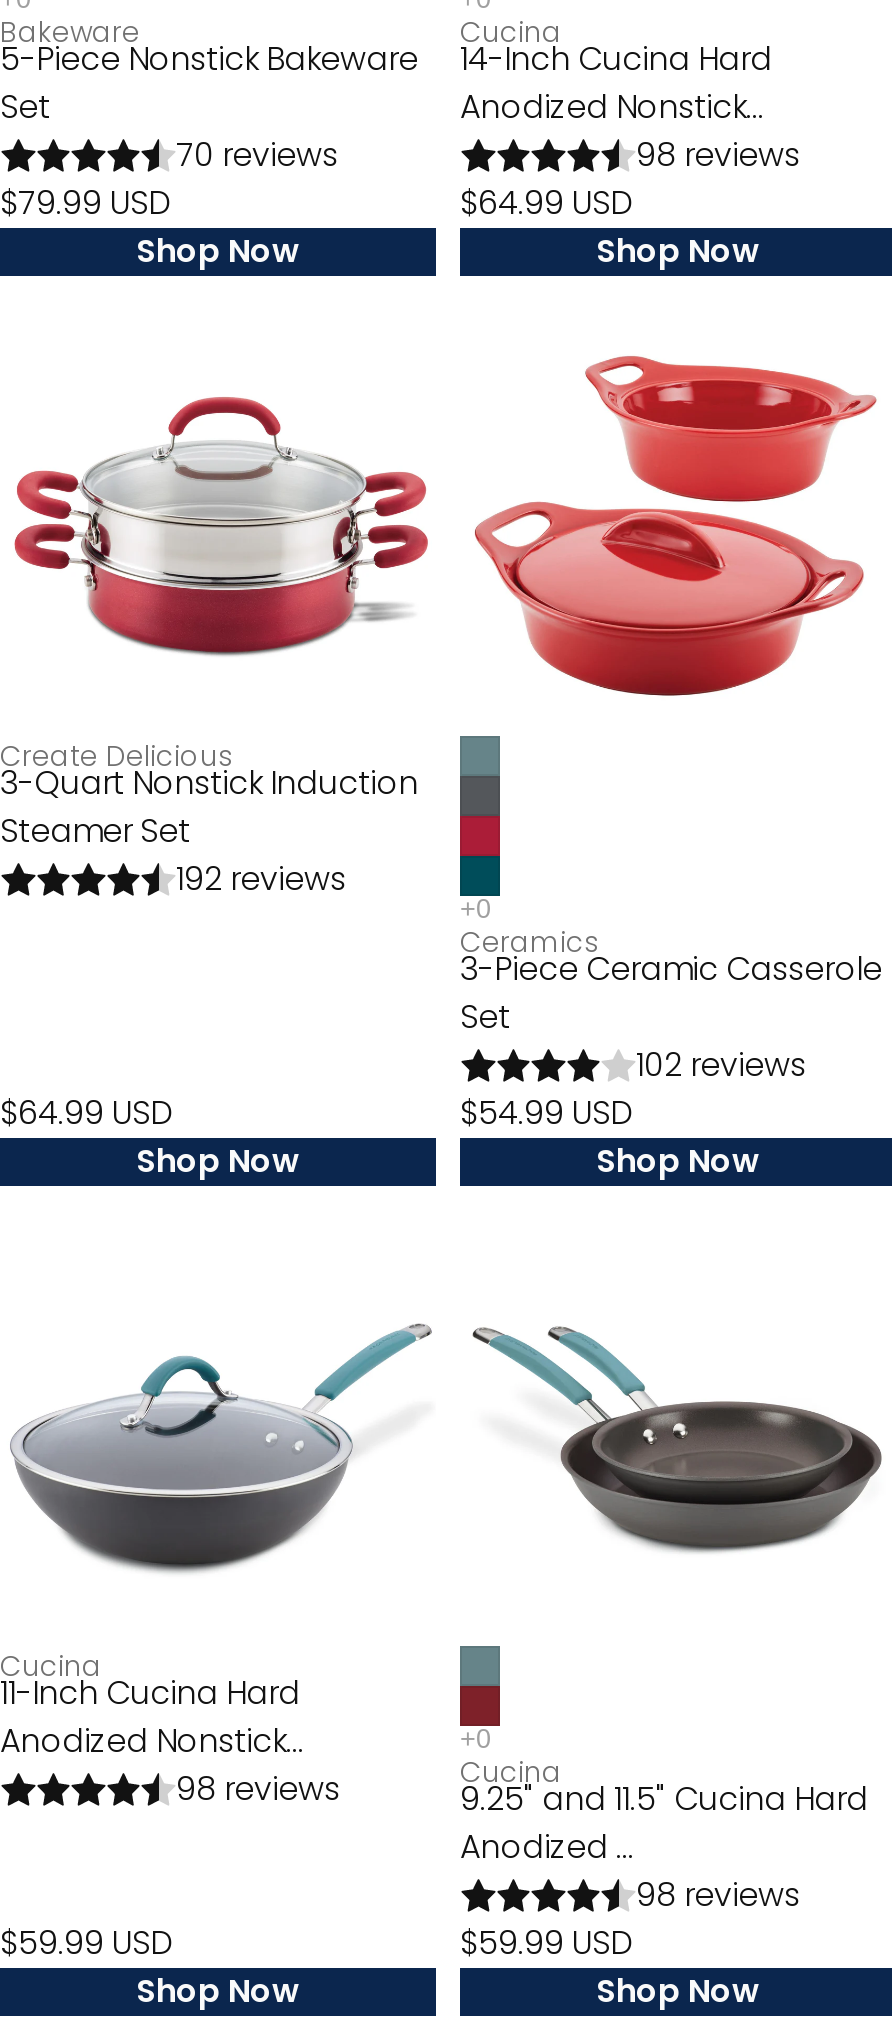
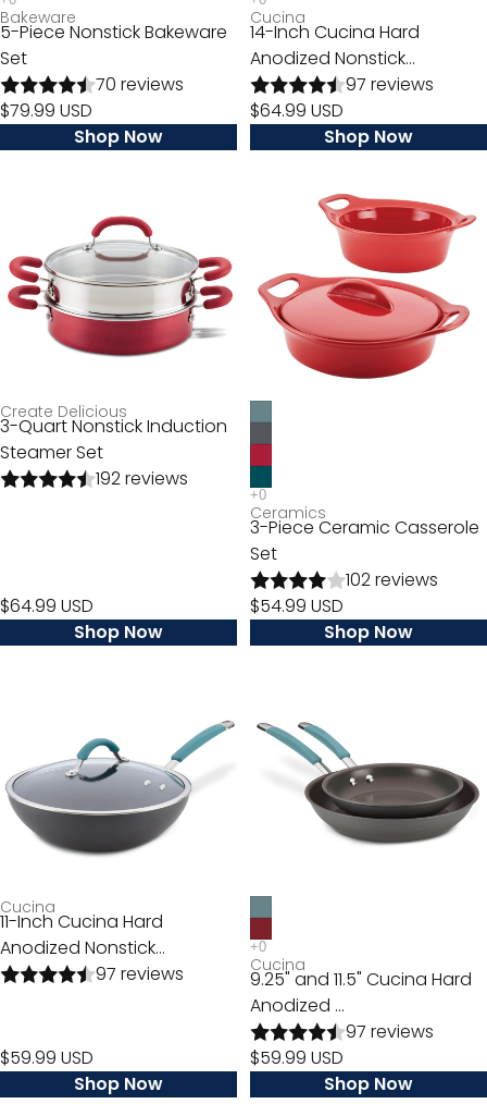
- 98 reviews
+ 97 reviews

- 98 reviews
+ 97 reviews

- 98 reviews
+ 97 reviews
